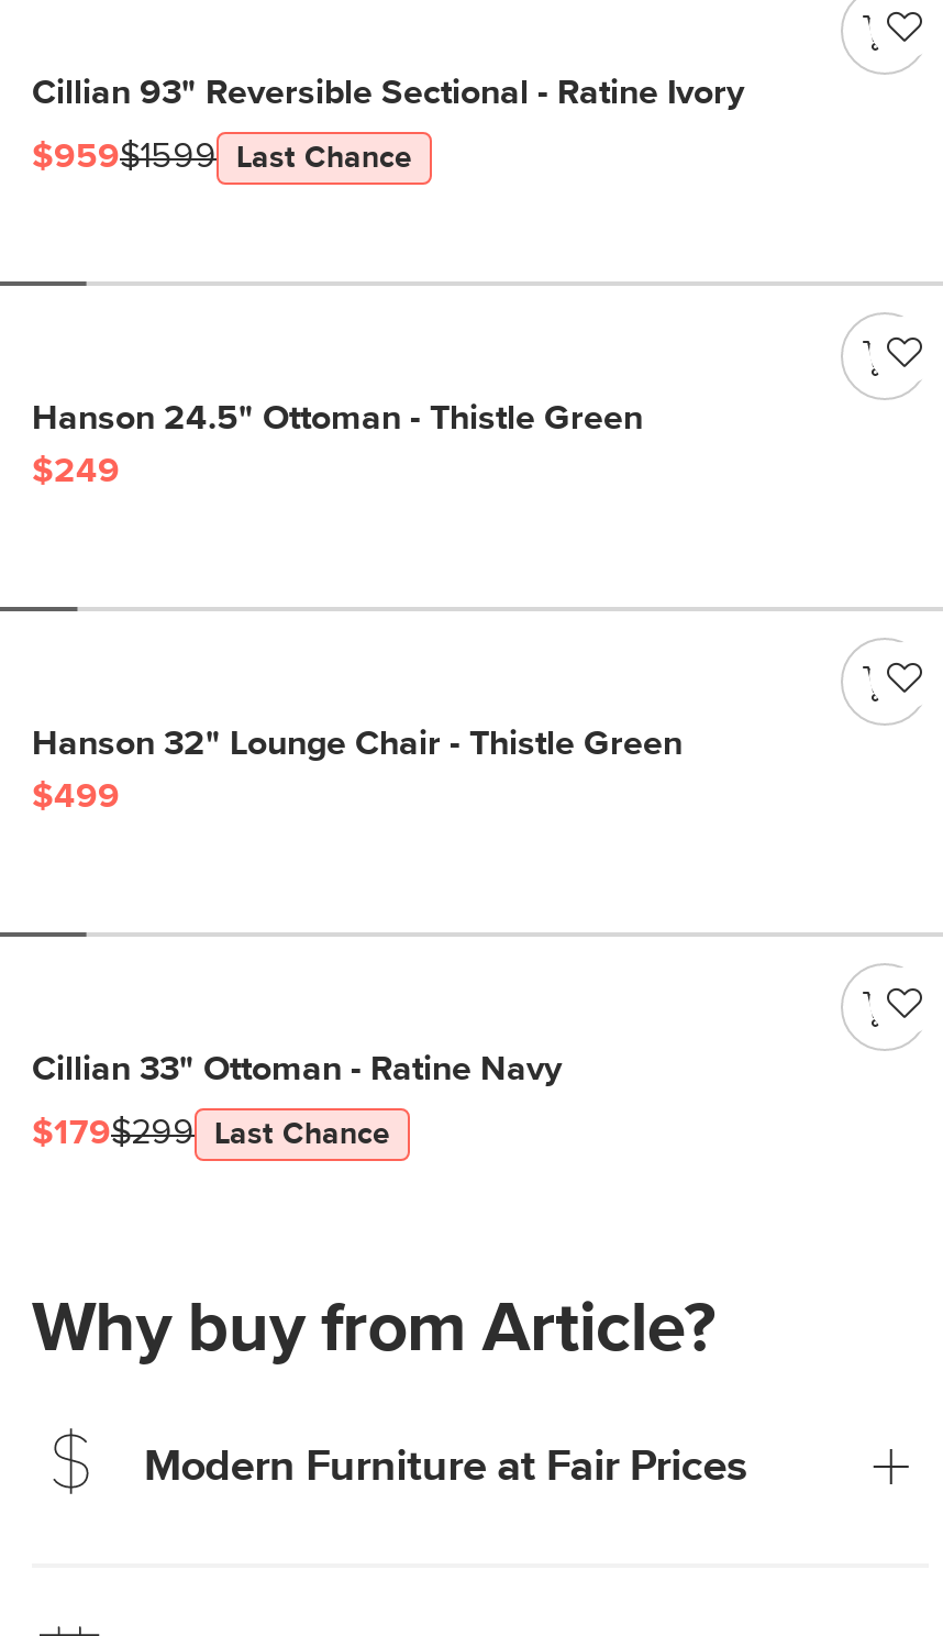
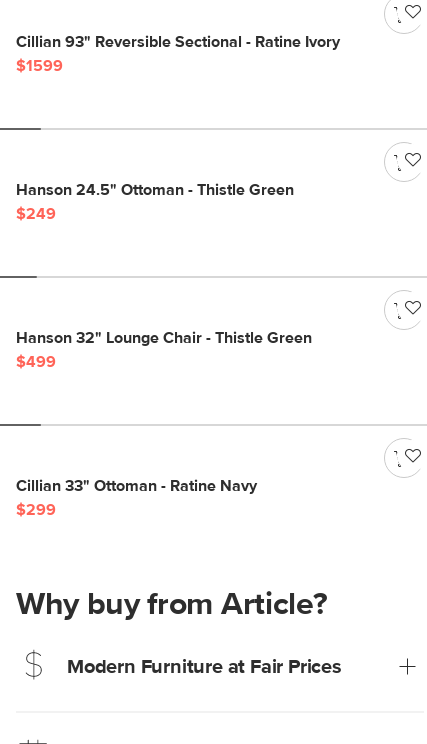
- $959$1599
- Last Chance
+ $1599

- $179$299
- Last Chance
+ $299
